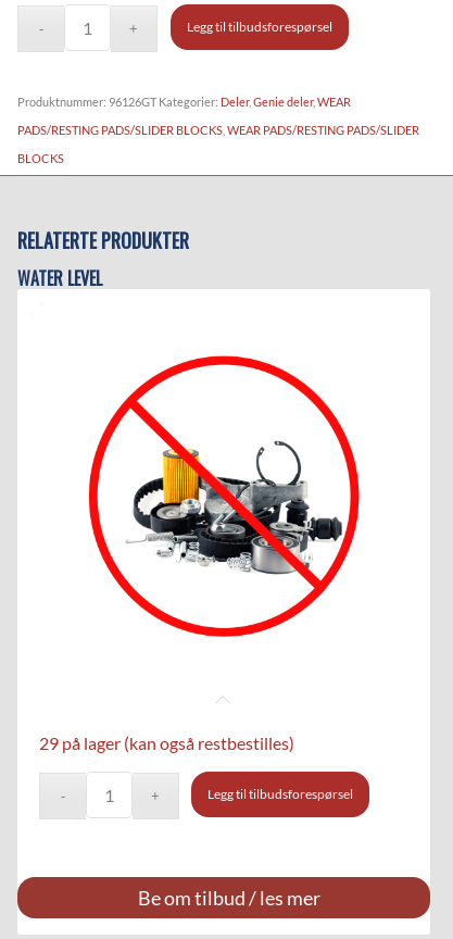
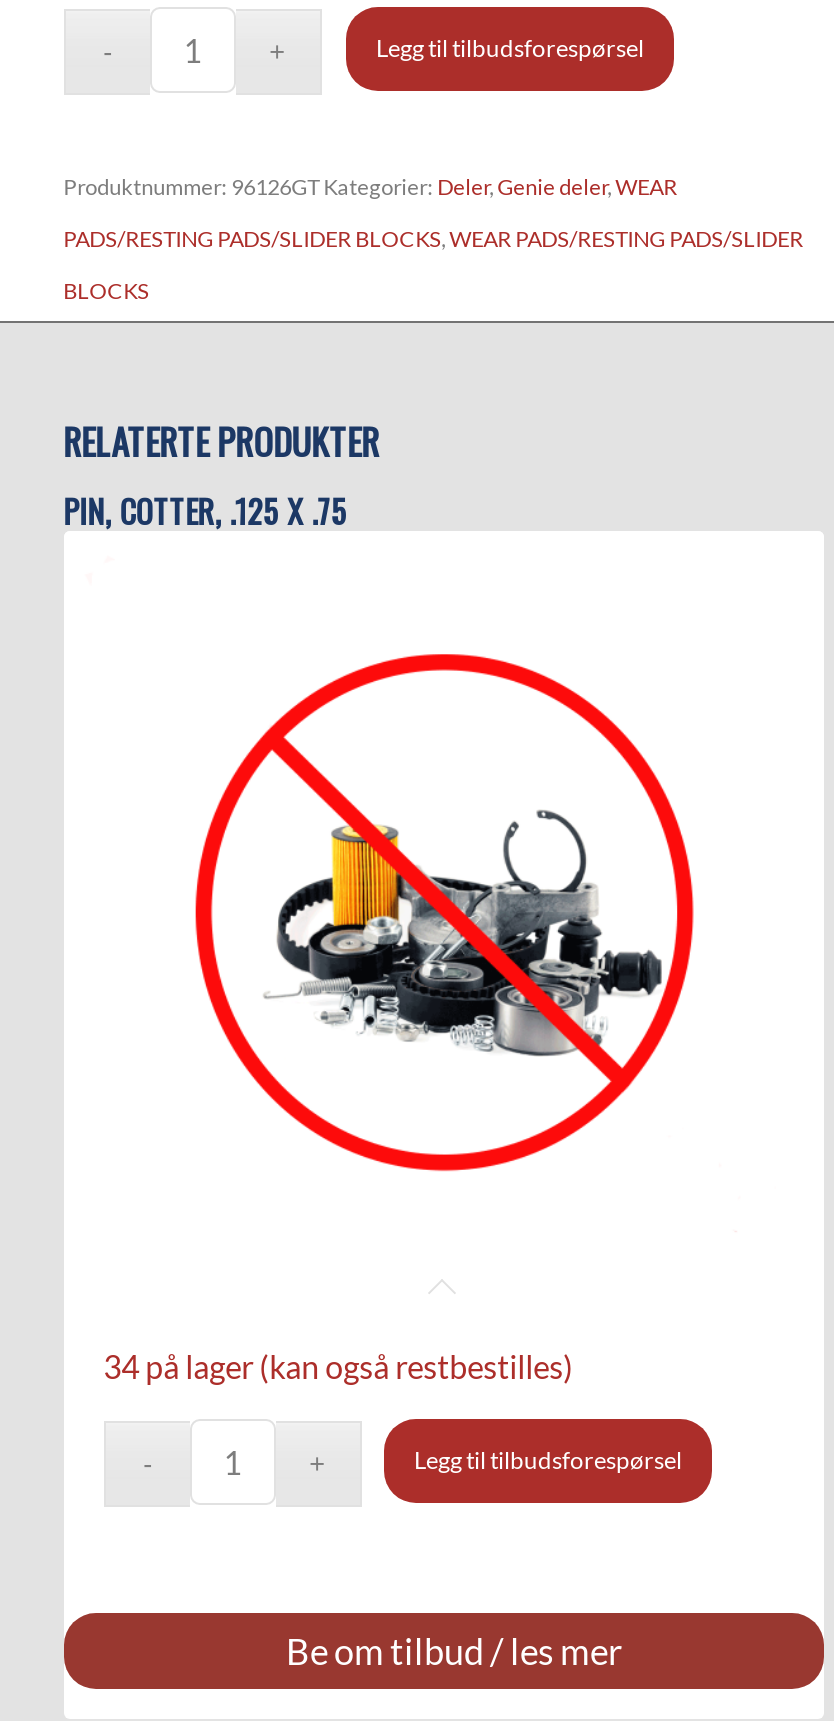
- WATER LEVEL
+ PIN, COTTER, .125 X .75

- 29 på lager (kan også restbestilles)
+ 34 på lager (kan også restbestilles)
